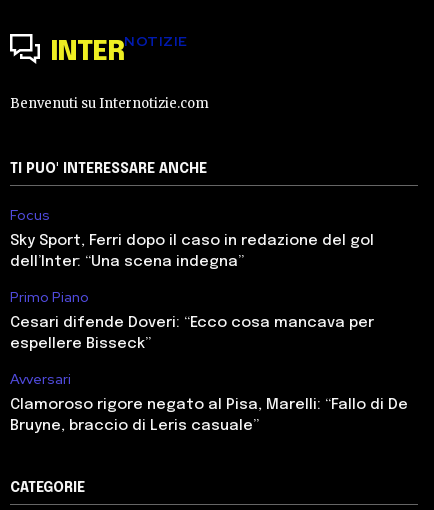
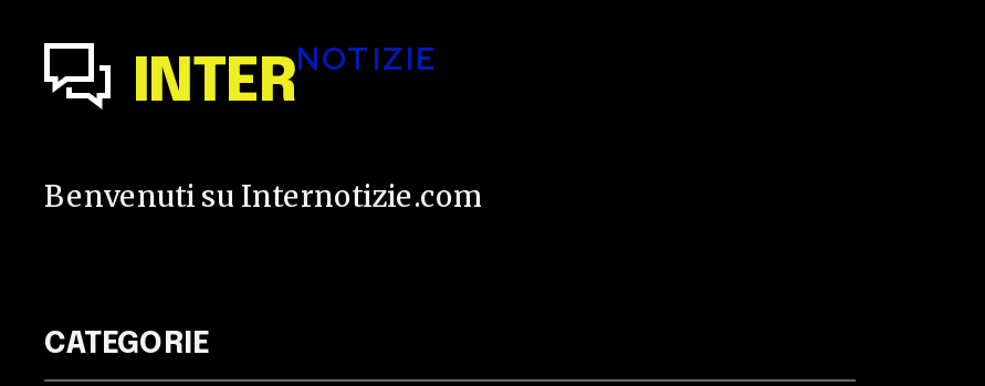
- TI PUO' INTERESSARE ANCHE
- Focus
- Sky Sport, Ferri dopo il caso in redazione del gol
- dell’Inter: “Una scena indegna”
- Primo Piano
- Cesari difende Doveri: “Ecco cosa mancava per
- espellere Bisseck”
- Avversari
- Clamoroso rigore negato al Pisa, Marelli: “Fallo di De
- Bruyne, braccio di Leris casuale”
